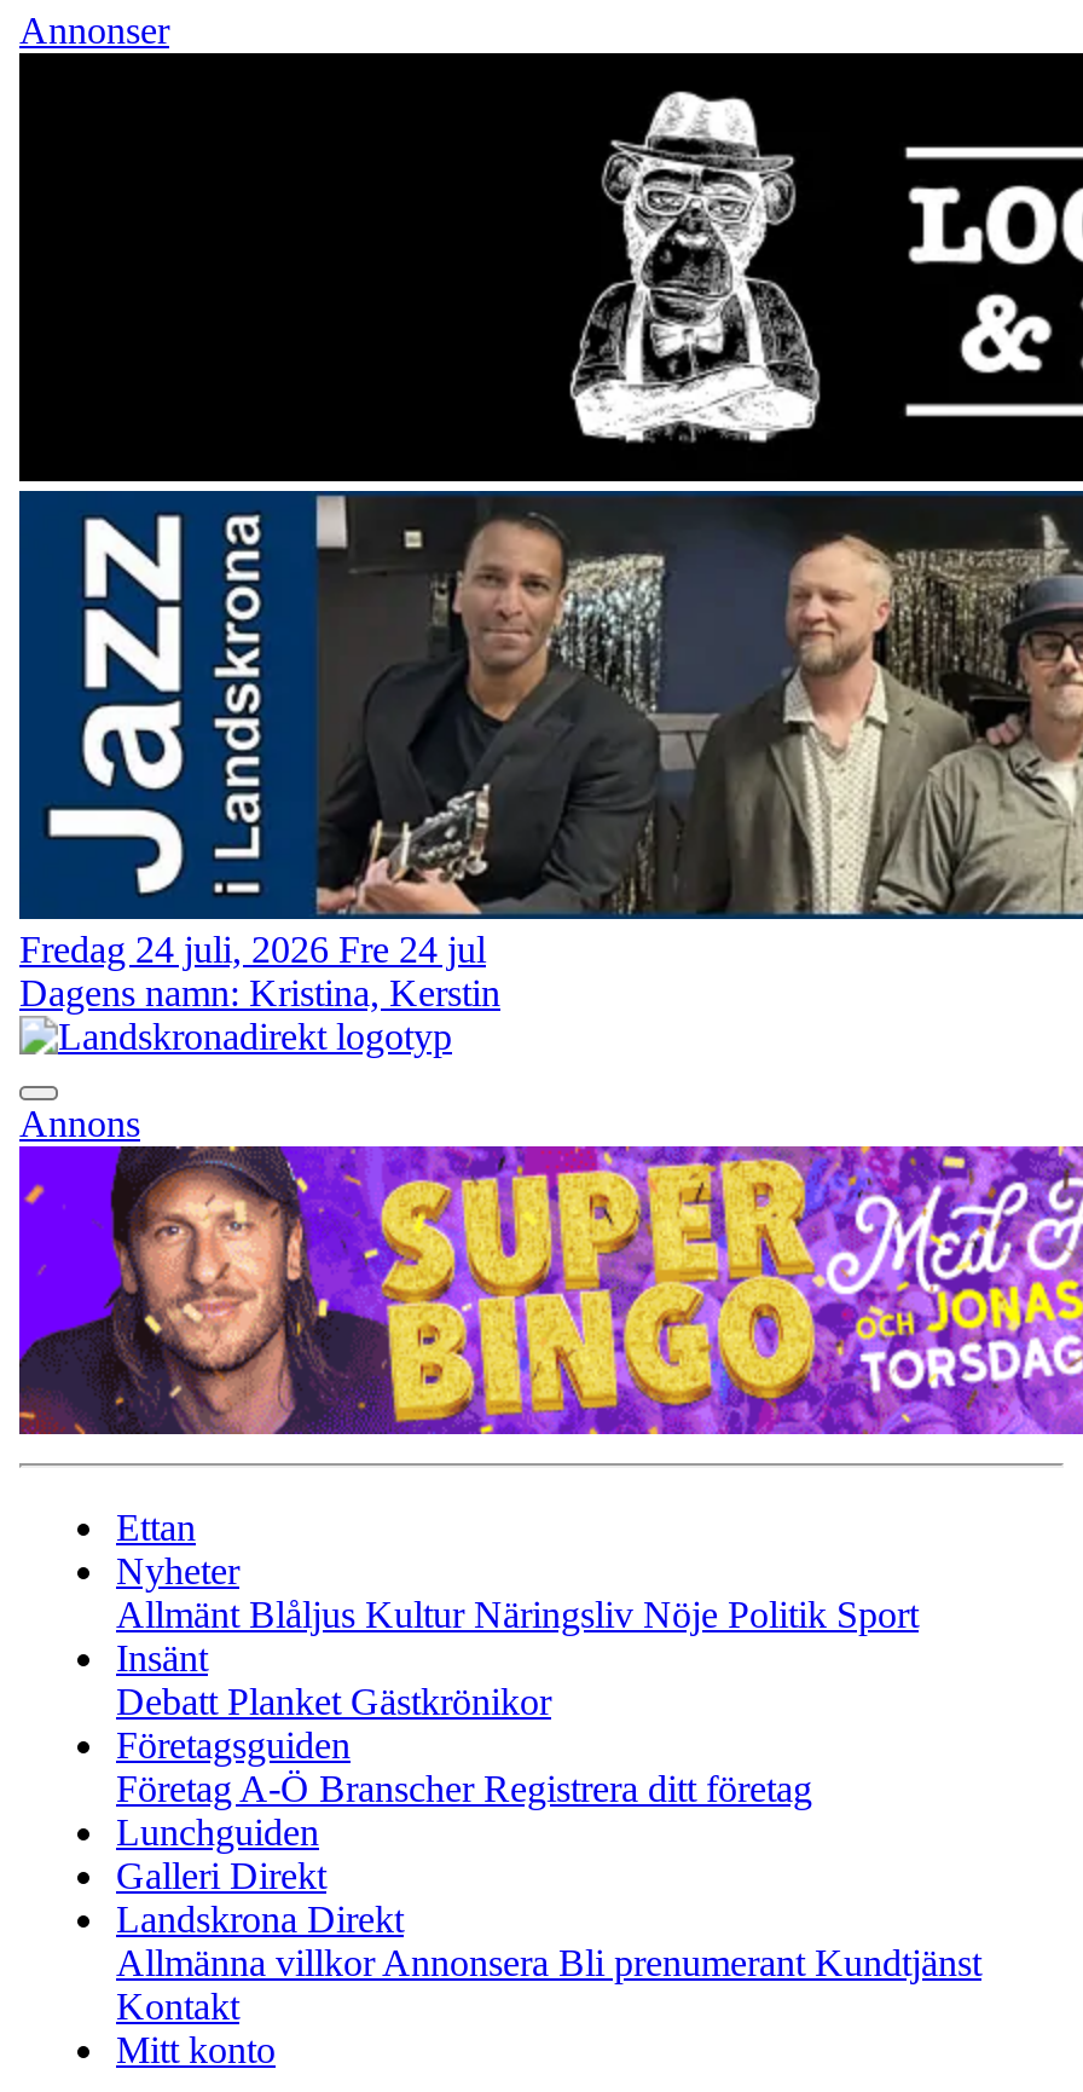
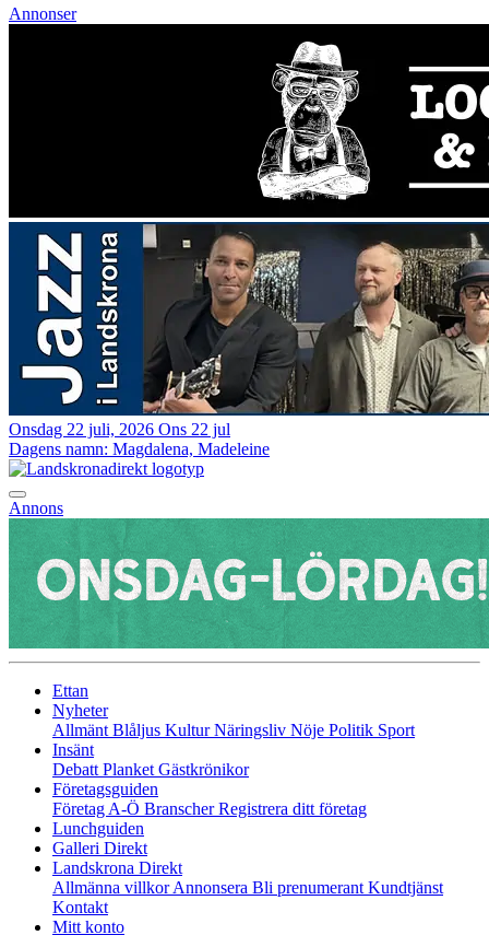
- Fredag 24 juli, 2026 Fre 24 jul
+ Onsdag 22 juli, 2026 Ons 22 jul

- Dagens namn: Kristina, Kerstin
+ Dagens namn: Magdalena, Madeleine

- [image]
+ [image]
